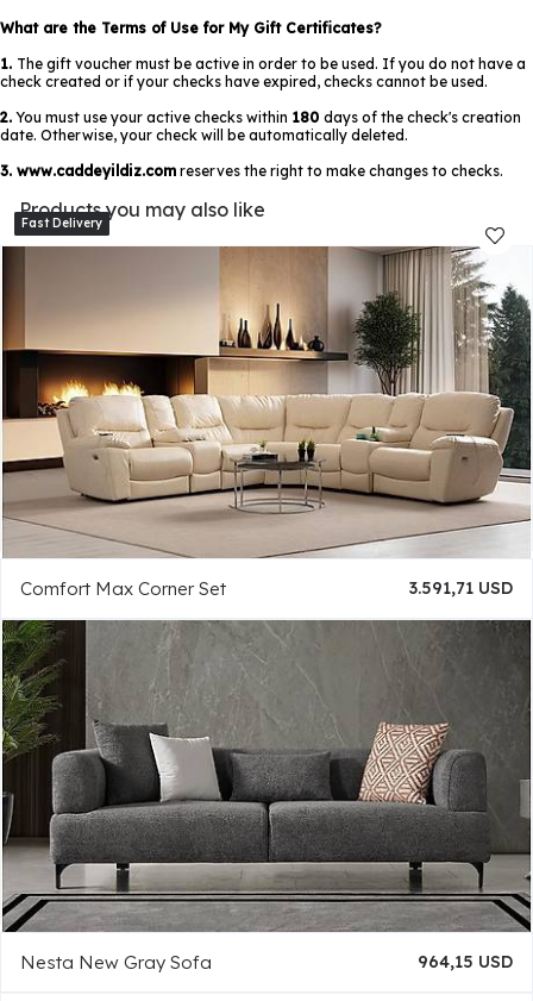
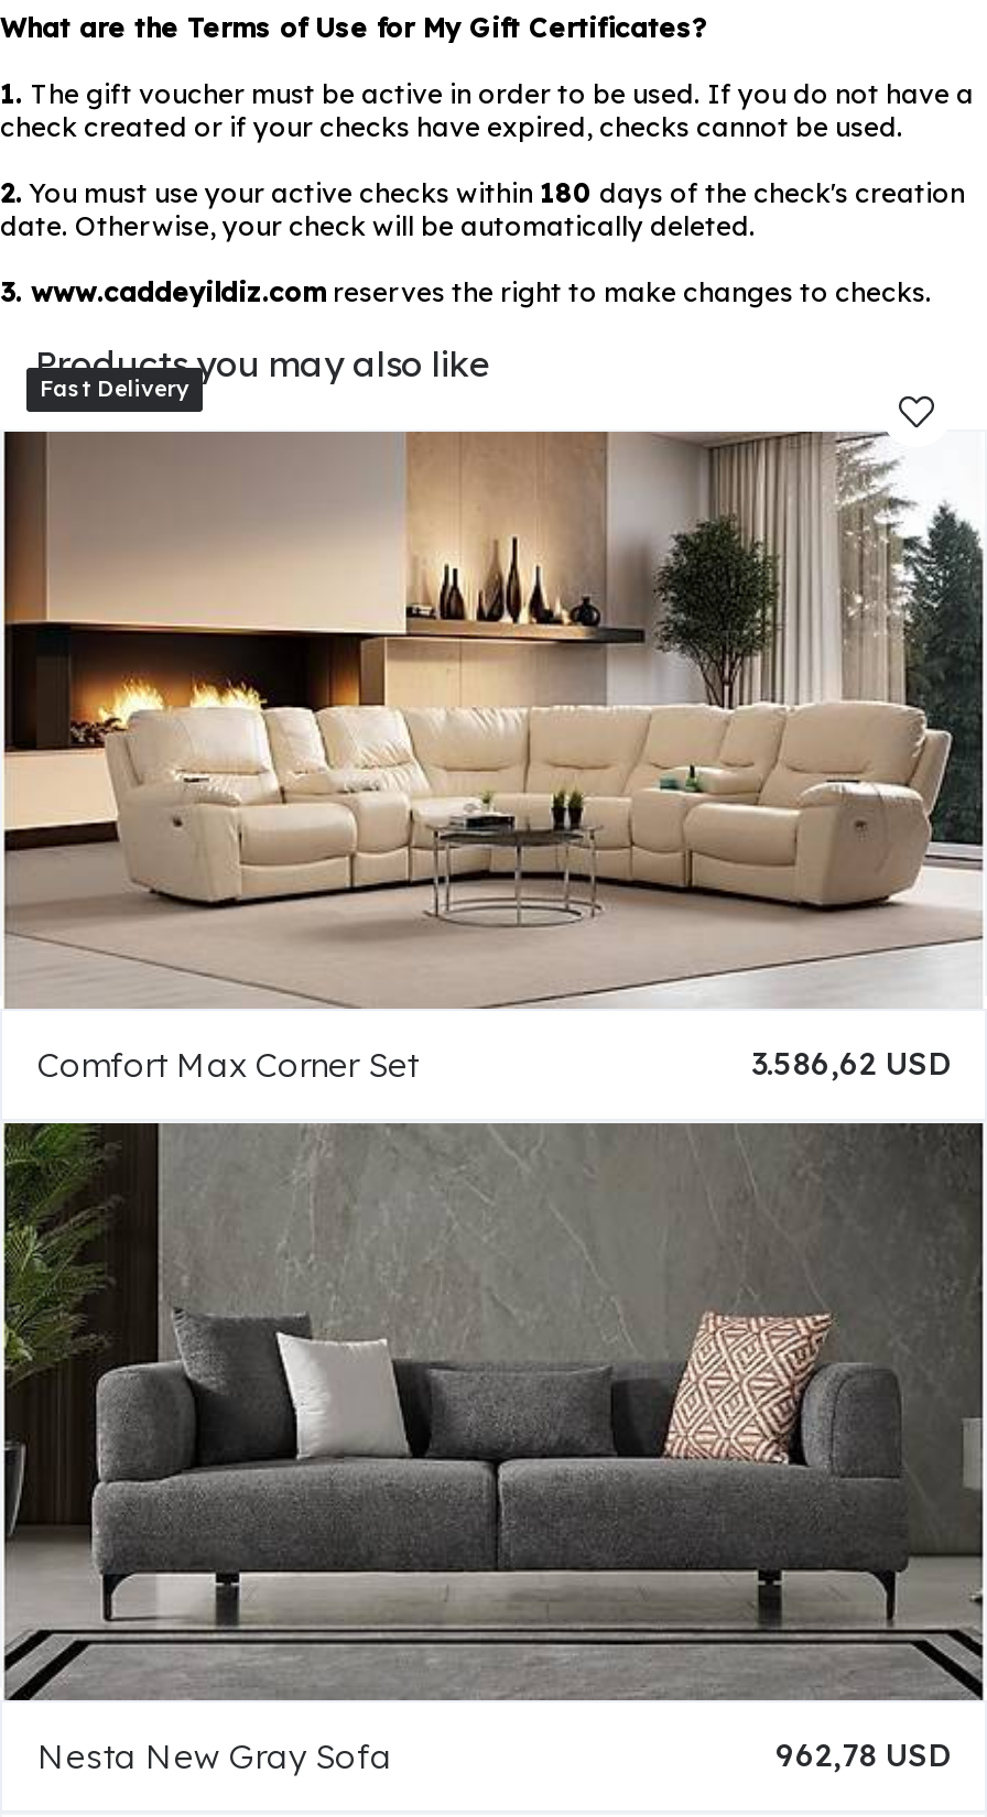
- 3.591,71 USD
+ 3.586,62 USD

- 964,15 USD
+ 962,78 USD
